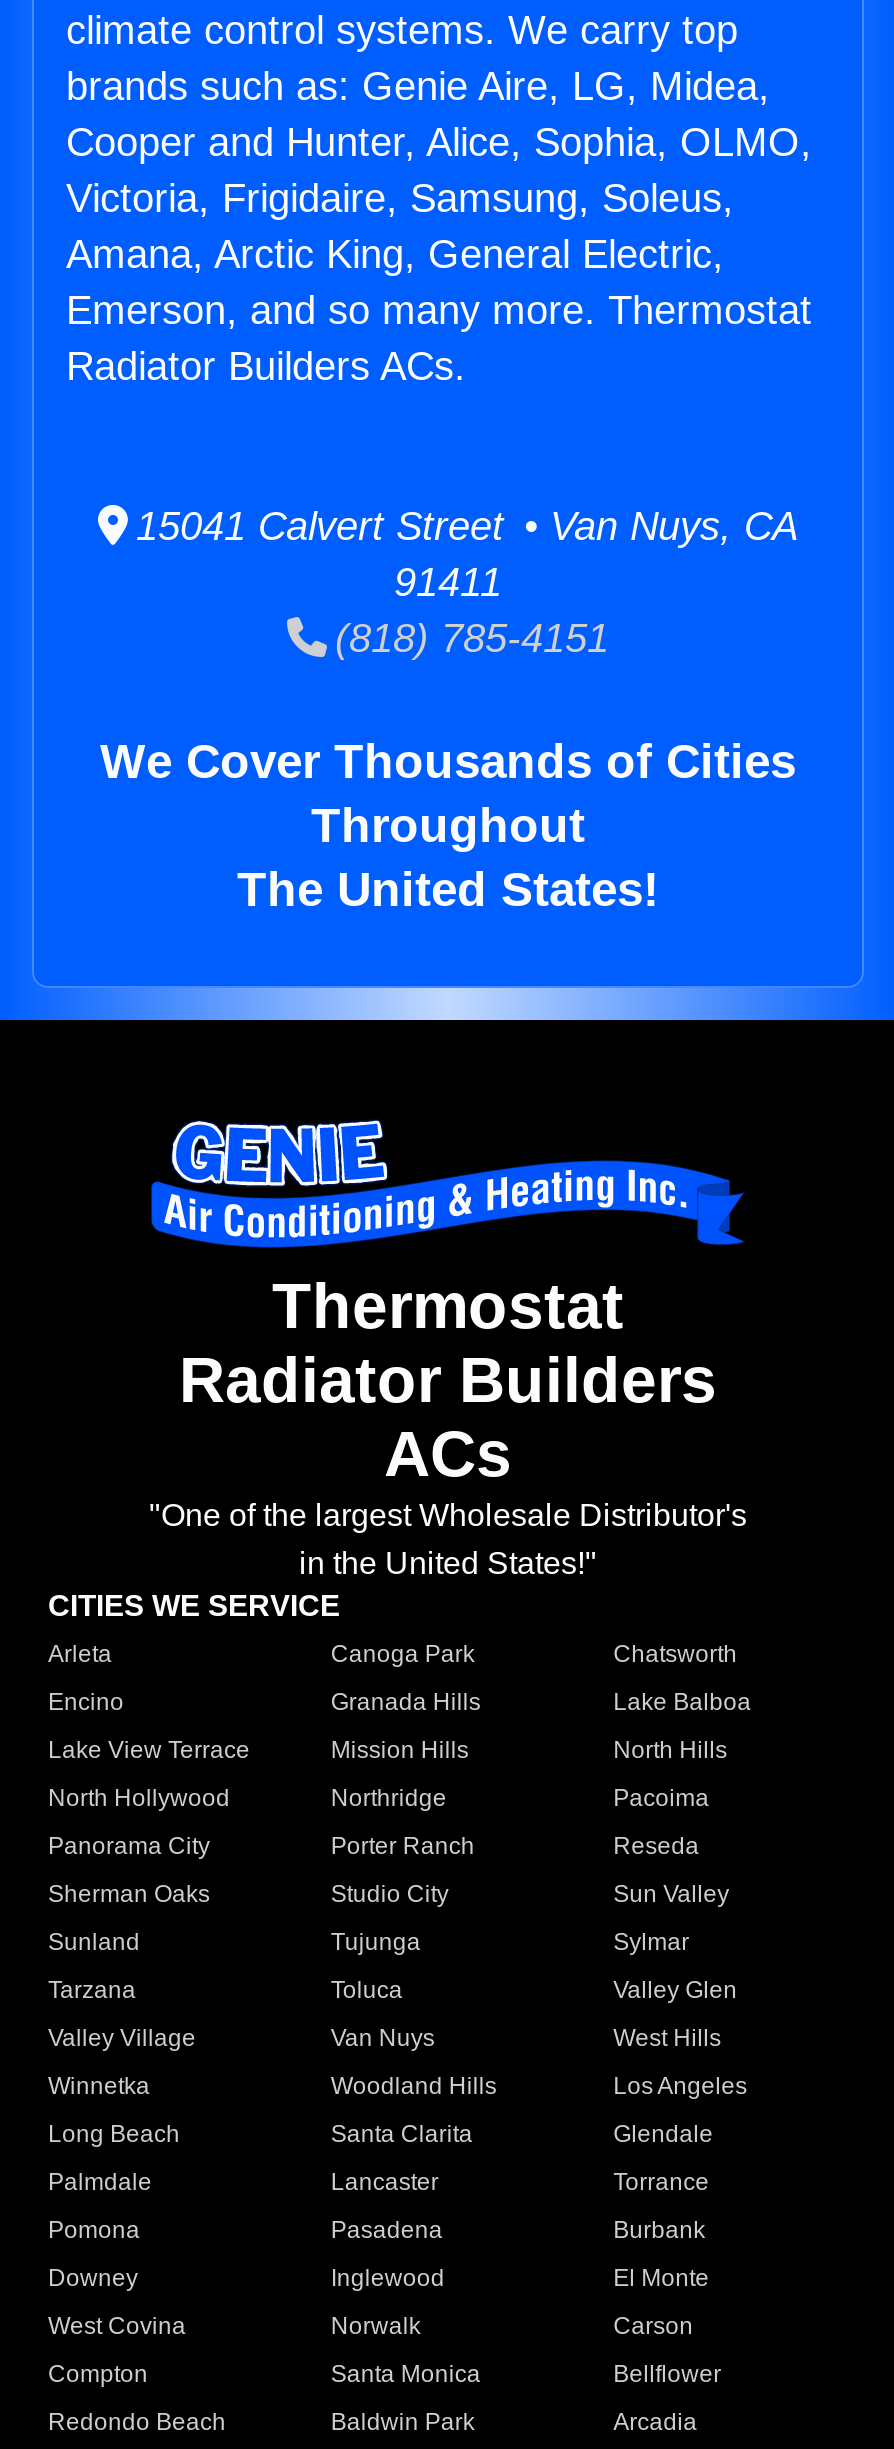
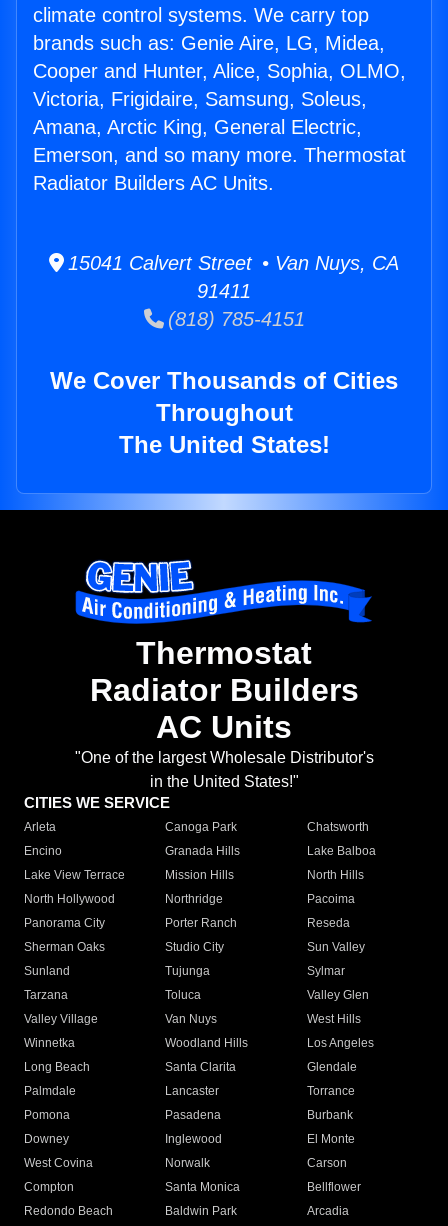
- Radiator Builders ACs.
+ Radiator Builders AC Units.

- ACs
+ AC Units
